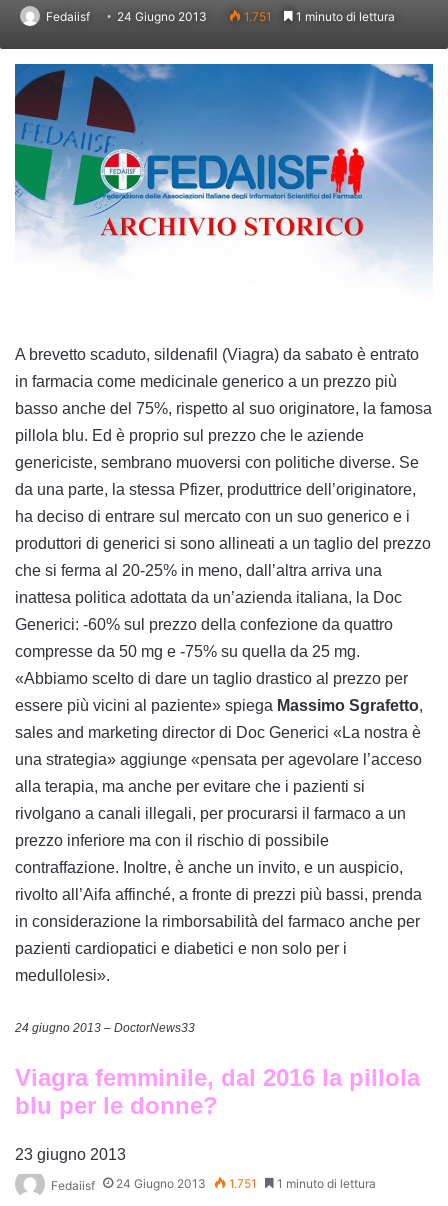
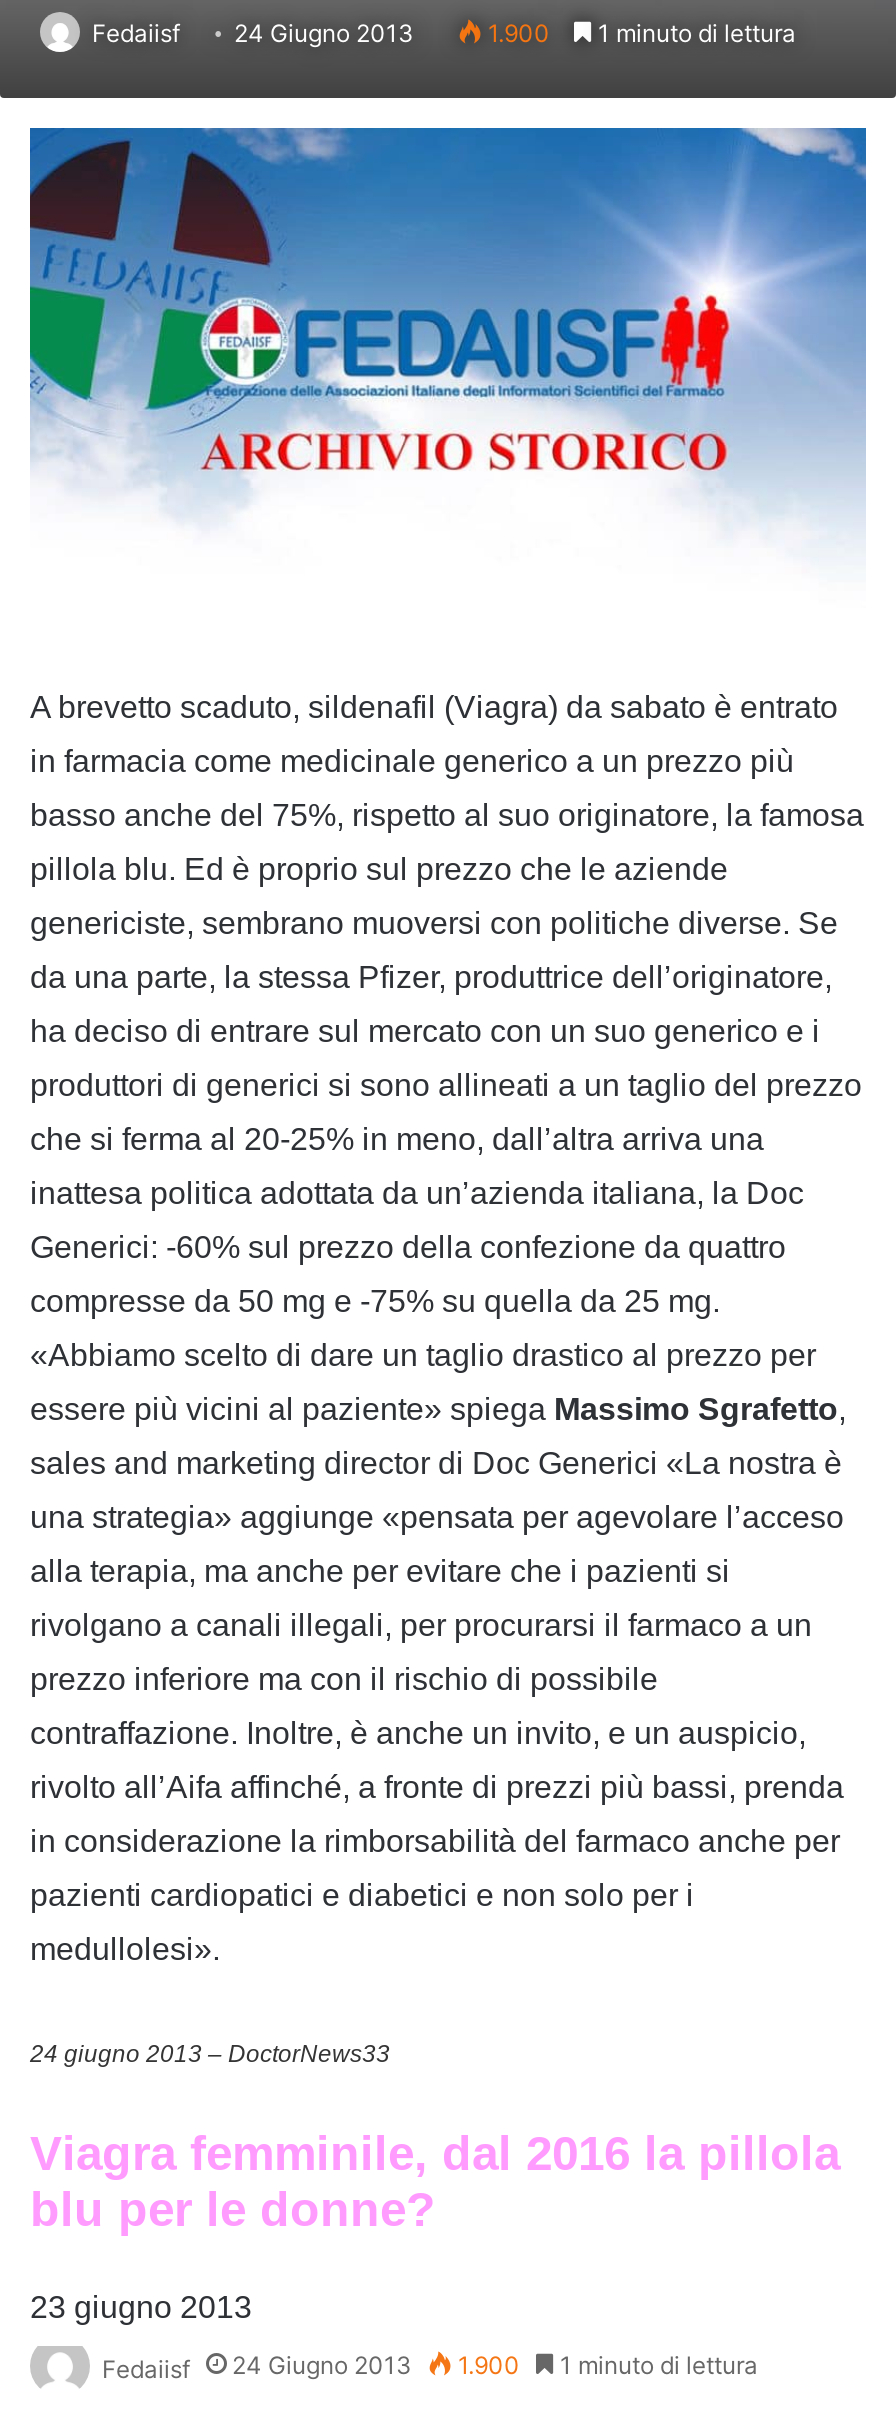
- 1.751 1 minuto di lettura
+ 1.900 1 minuto di lettura

- Fedaiisf 24 Giugno 2013 1.751 1 minuto di lettura
+ Fedaiisf 24 Giugno 2013 1.900 1 minuto di lettura
